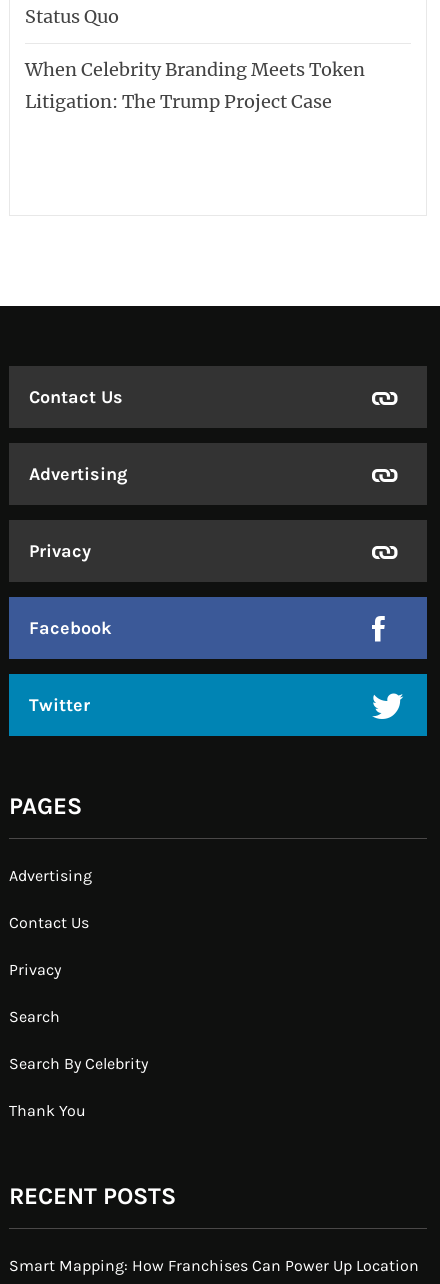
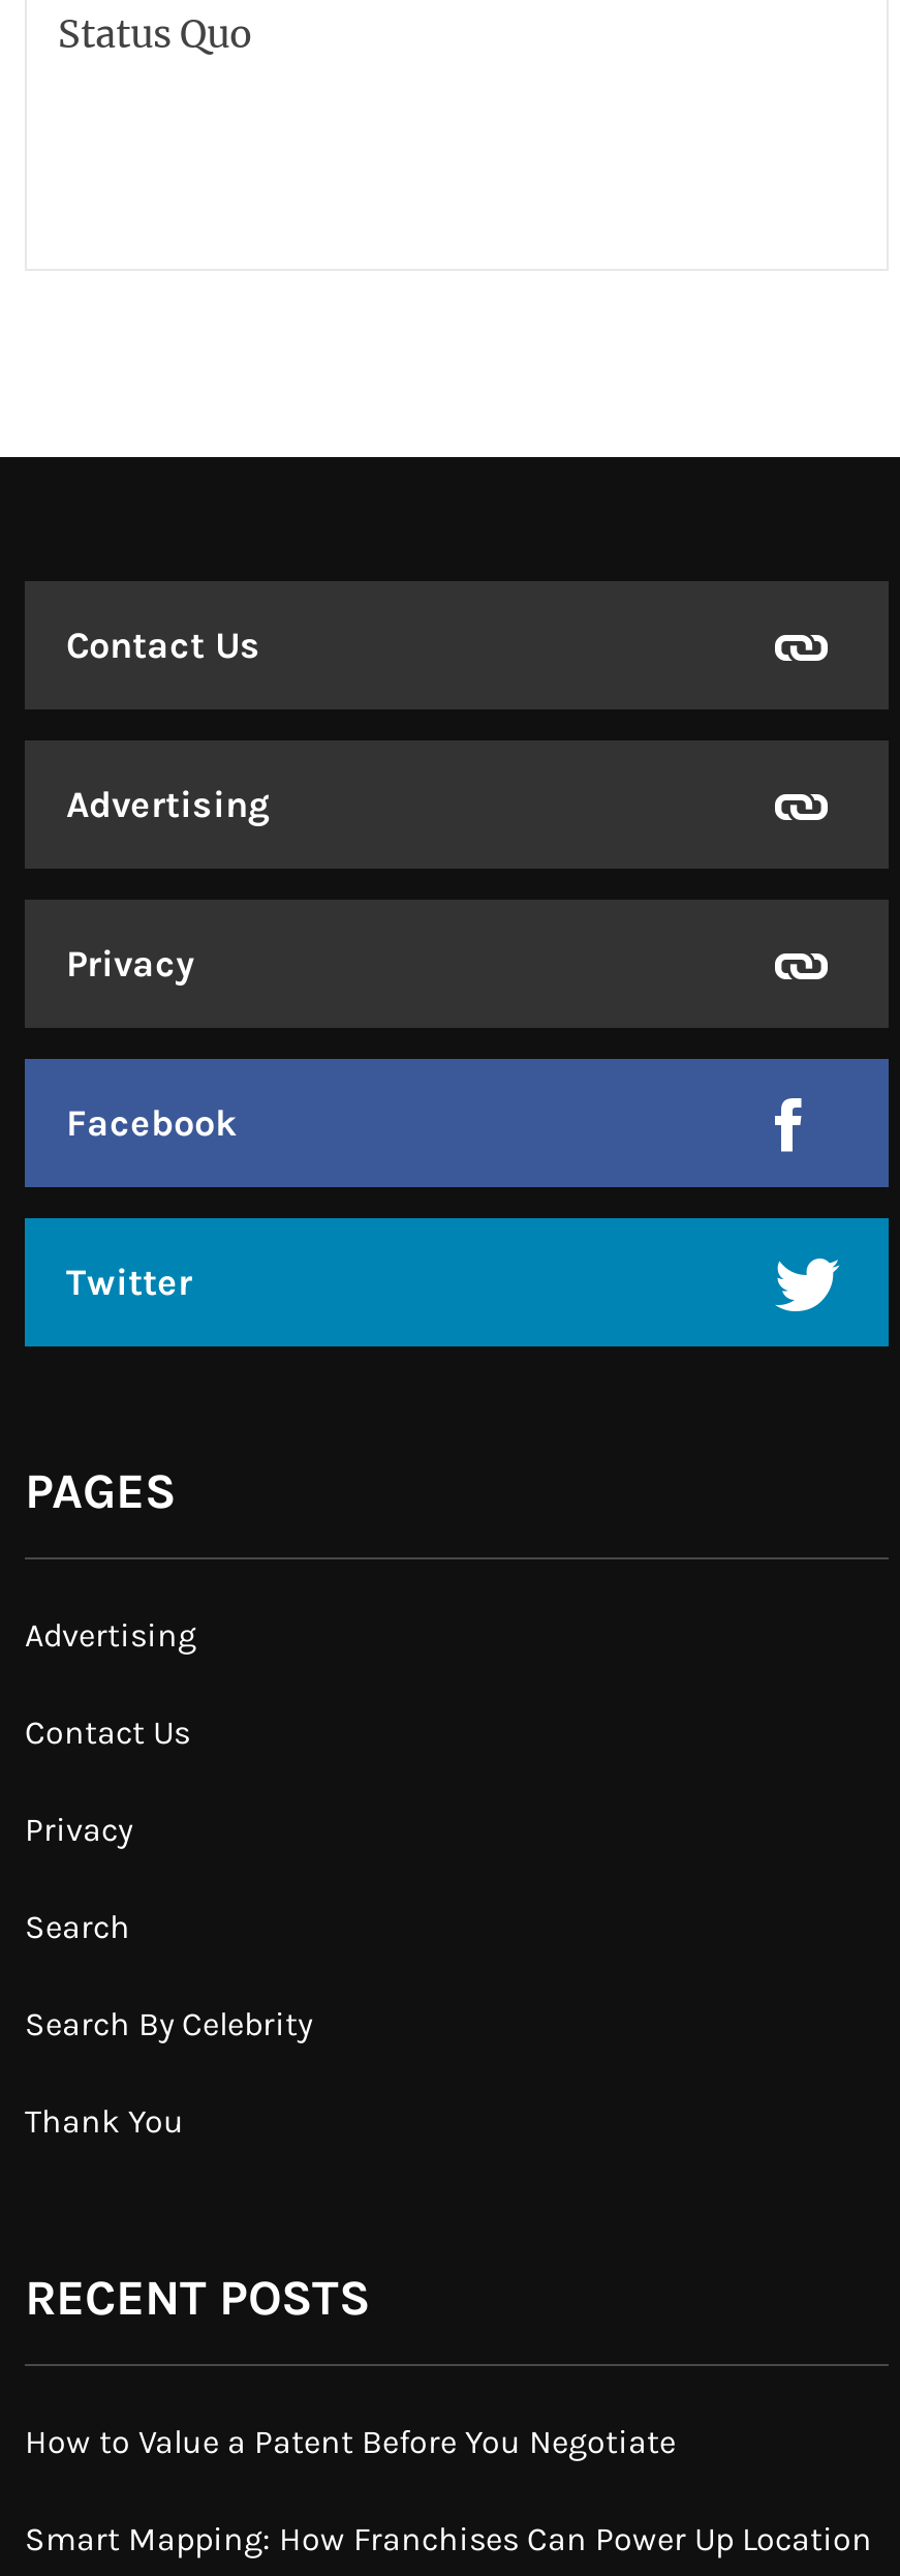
- When Celebrity Branding Meets Token
- Litigation: The Trump Project Case

moved up: Contact Us | Advertising | Privacy | ... | Thank You | RECENT POSTS

+ How to Value a Patent Before You Negotiate
